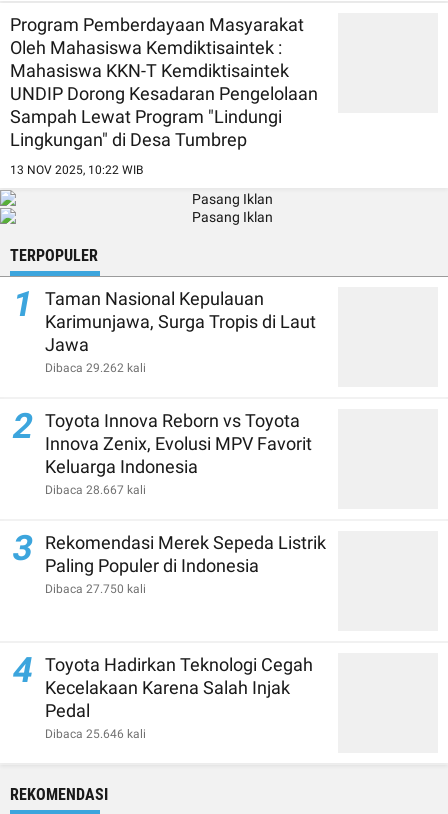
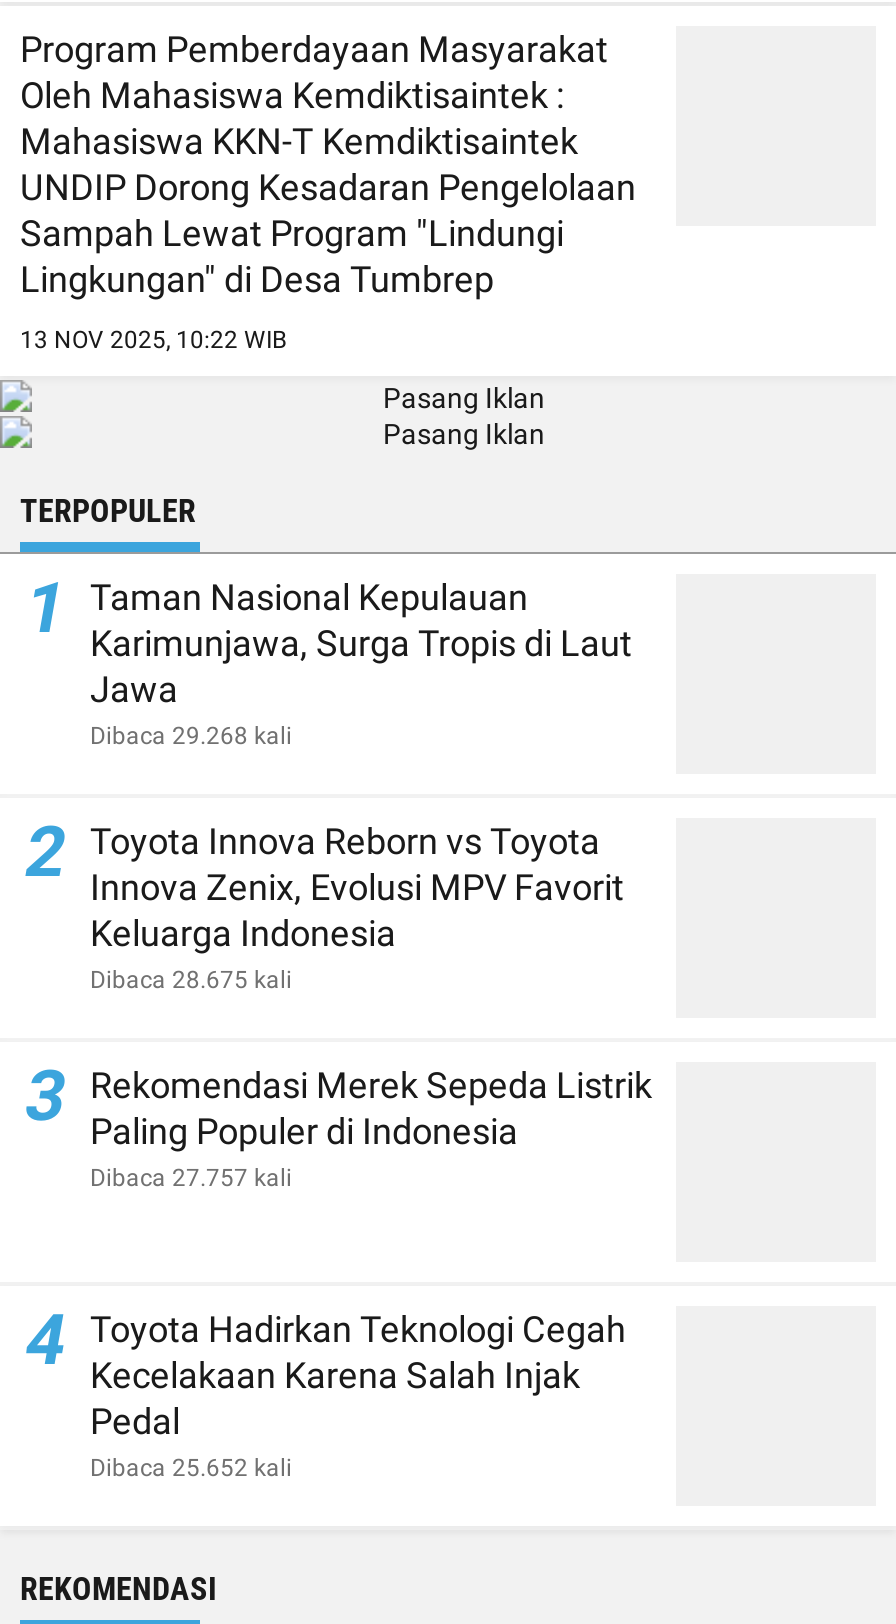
- Dibaca 29.262 kali
+ Dibaca 29.268 kali

- Dibaca 28.667 kali
+ Dibaca 28.675 kali

- Dibaca 27.750 kali
+ Dibaca 27.757 kali

- Dibaca 25.646 kali
+ Dibaca 25.652 kali
